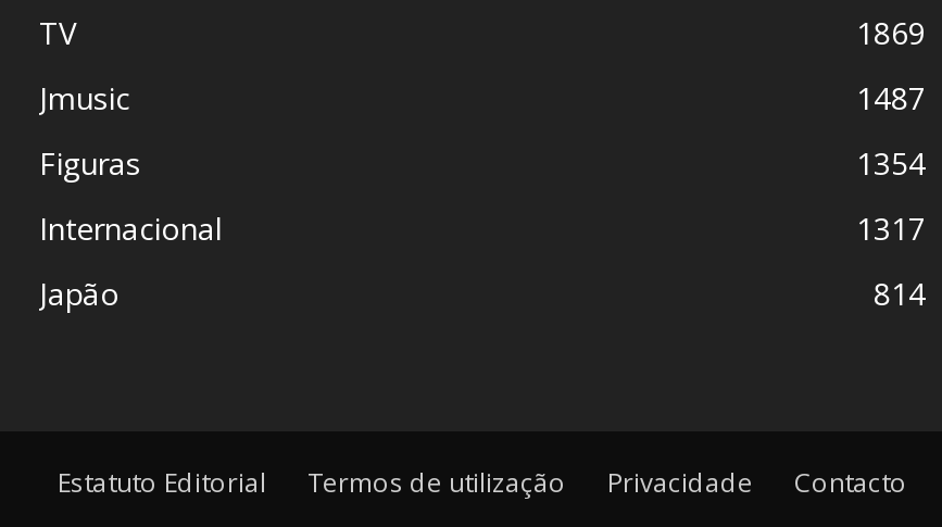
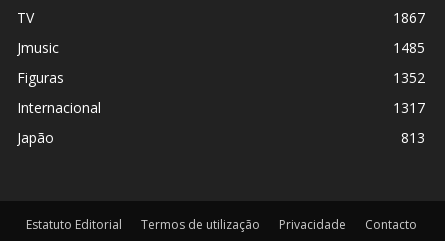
- 1869
+ 1867

- 1487
+ 1485

- 1354
+ 1352

- 814
+ 813
